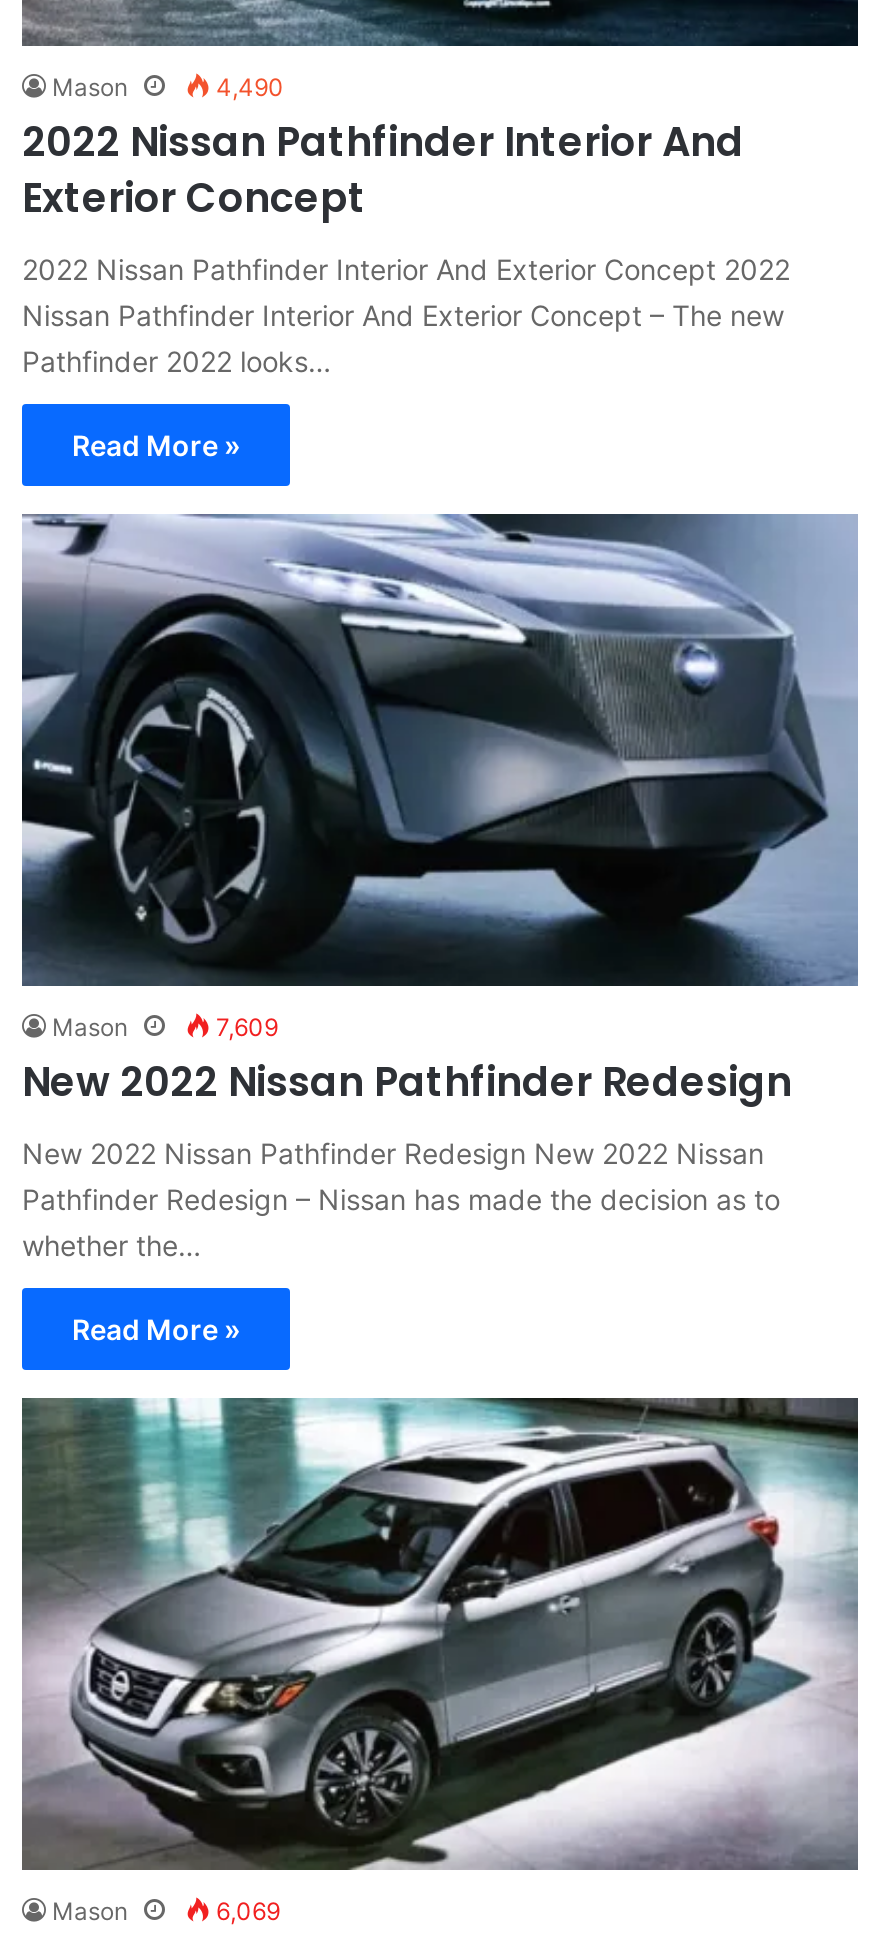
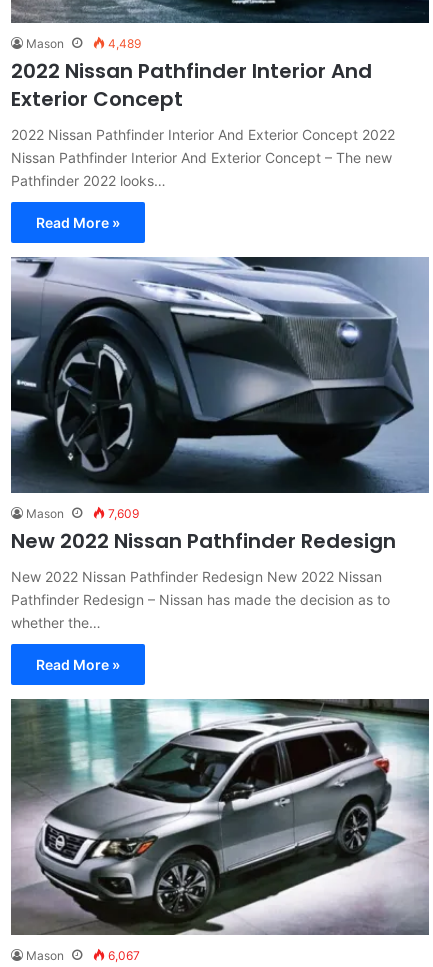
- 4,490
+ 4,489

- 6,069
+ 6,067
